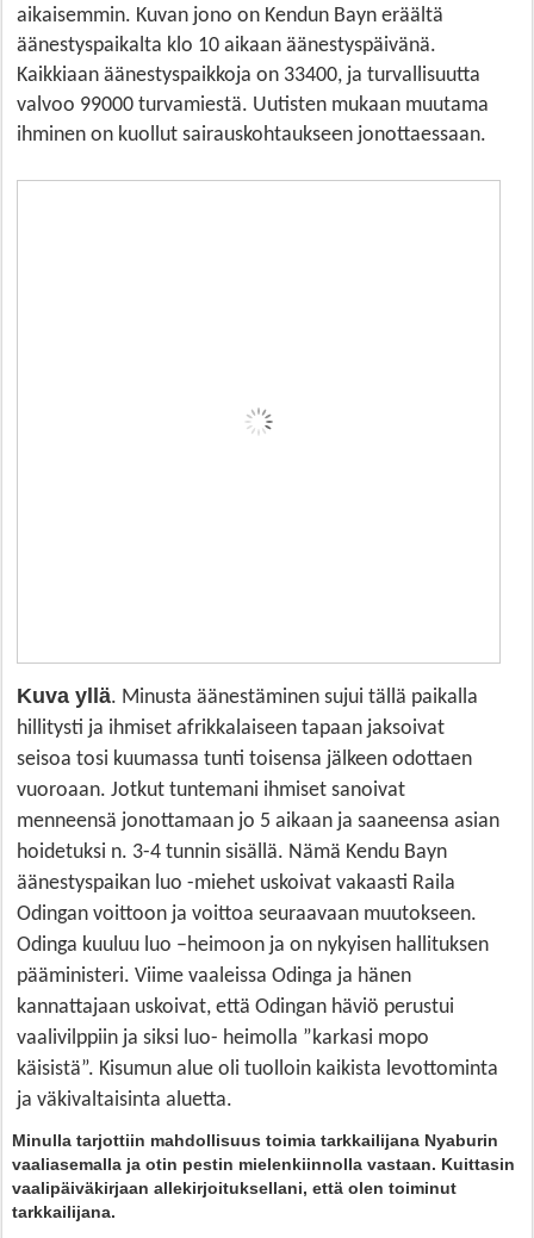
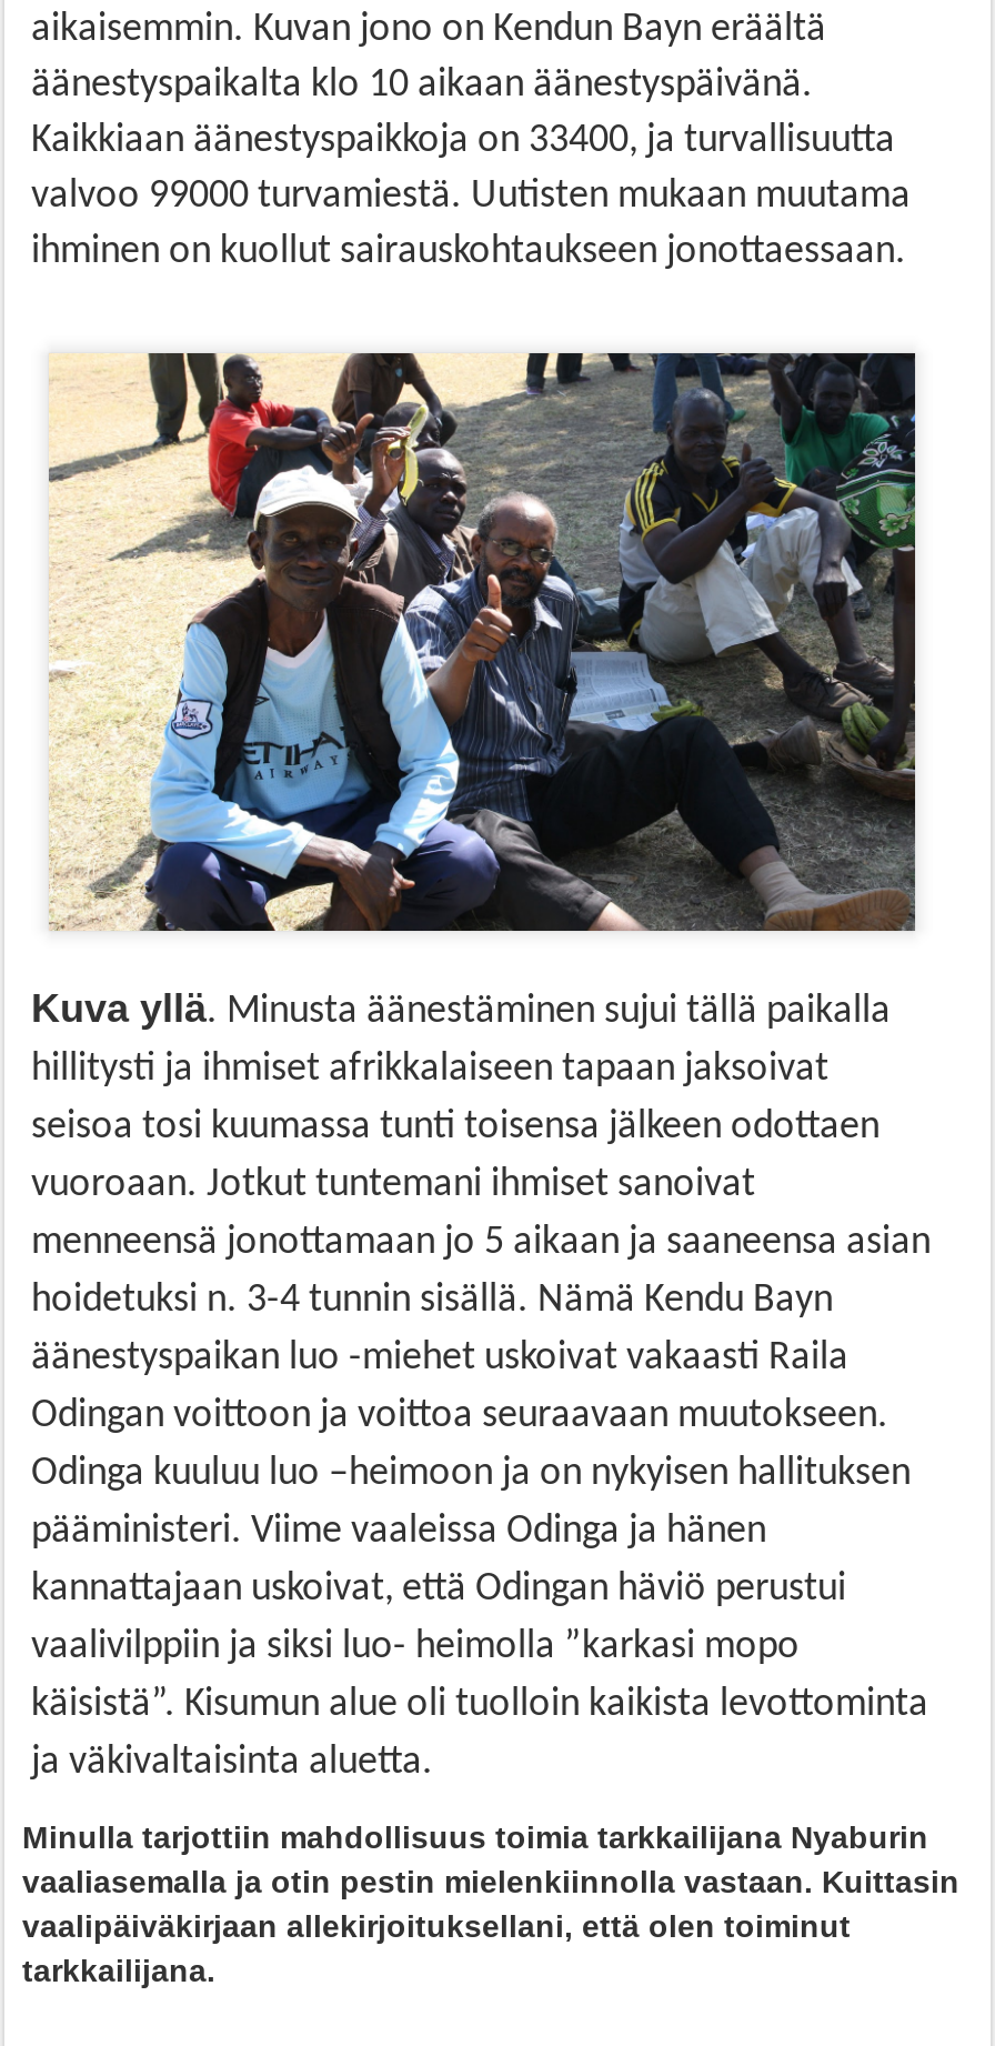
+ [image]
